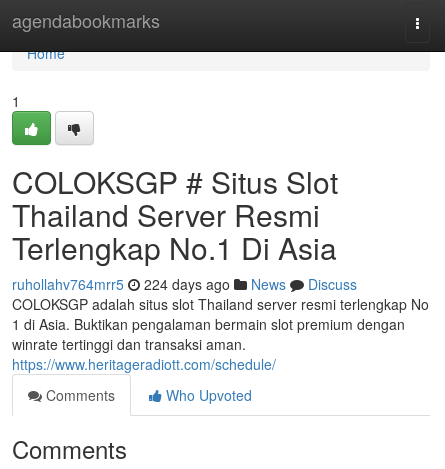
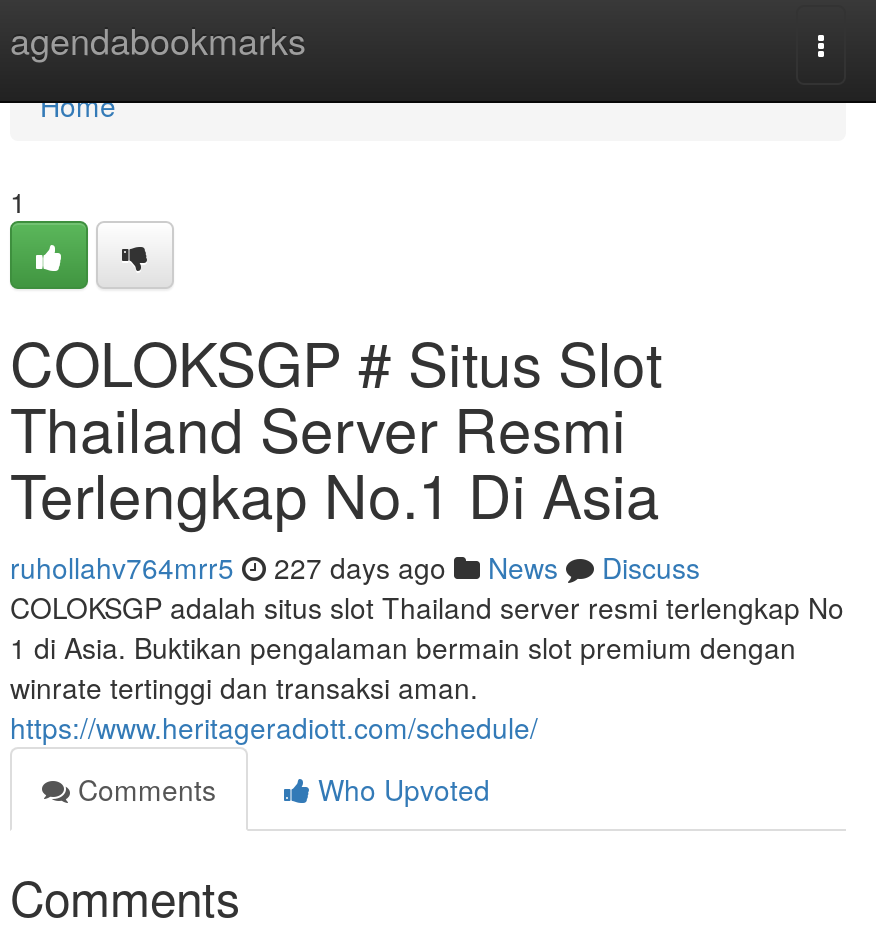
- ruhollahv764mrr5 224 days ago News Discuss
+ ruhollahv764mrr5 227 days ago News Discuss
